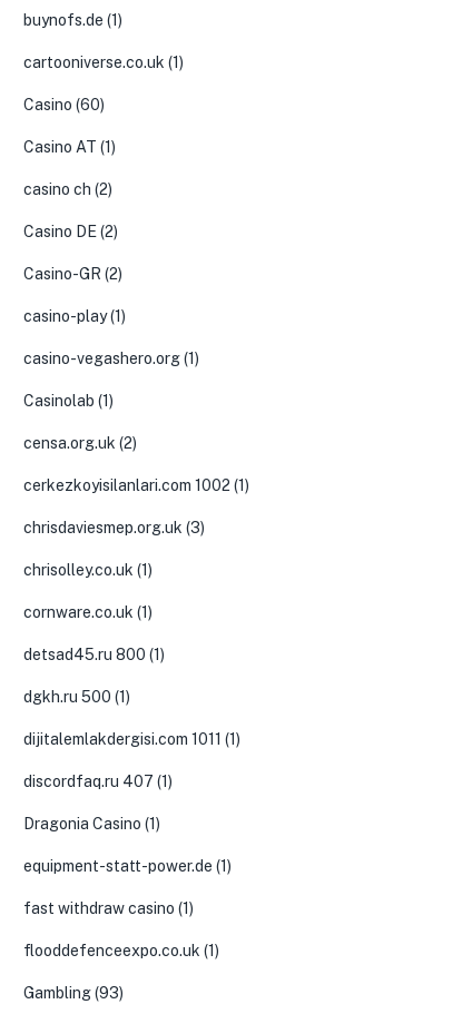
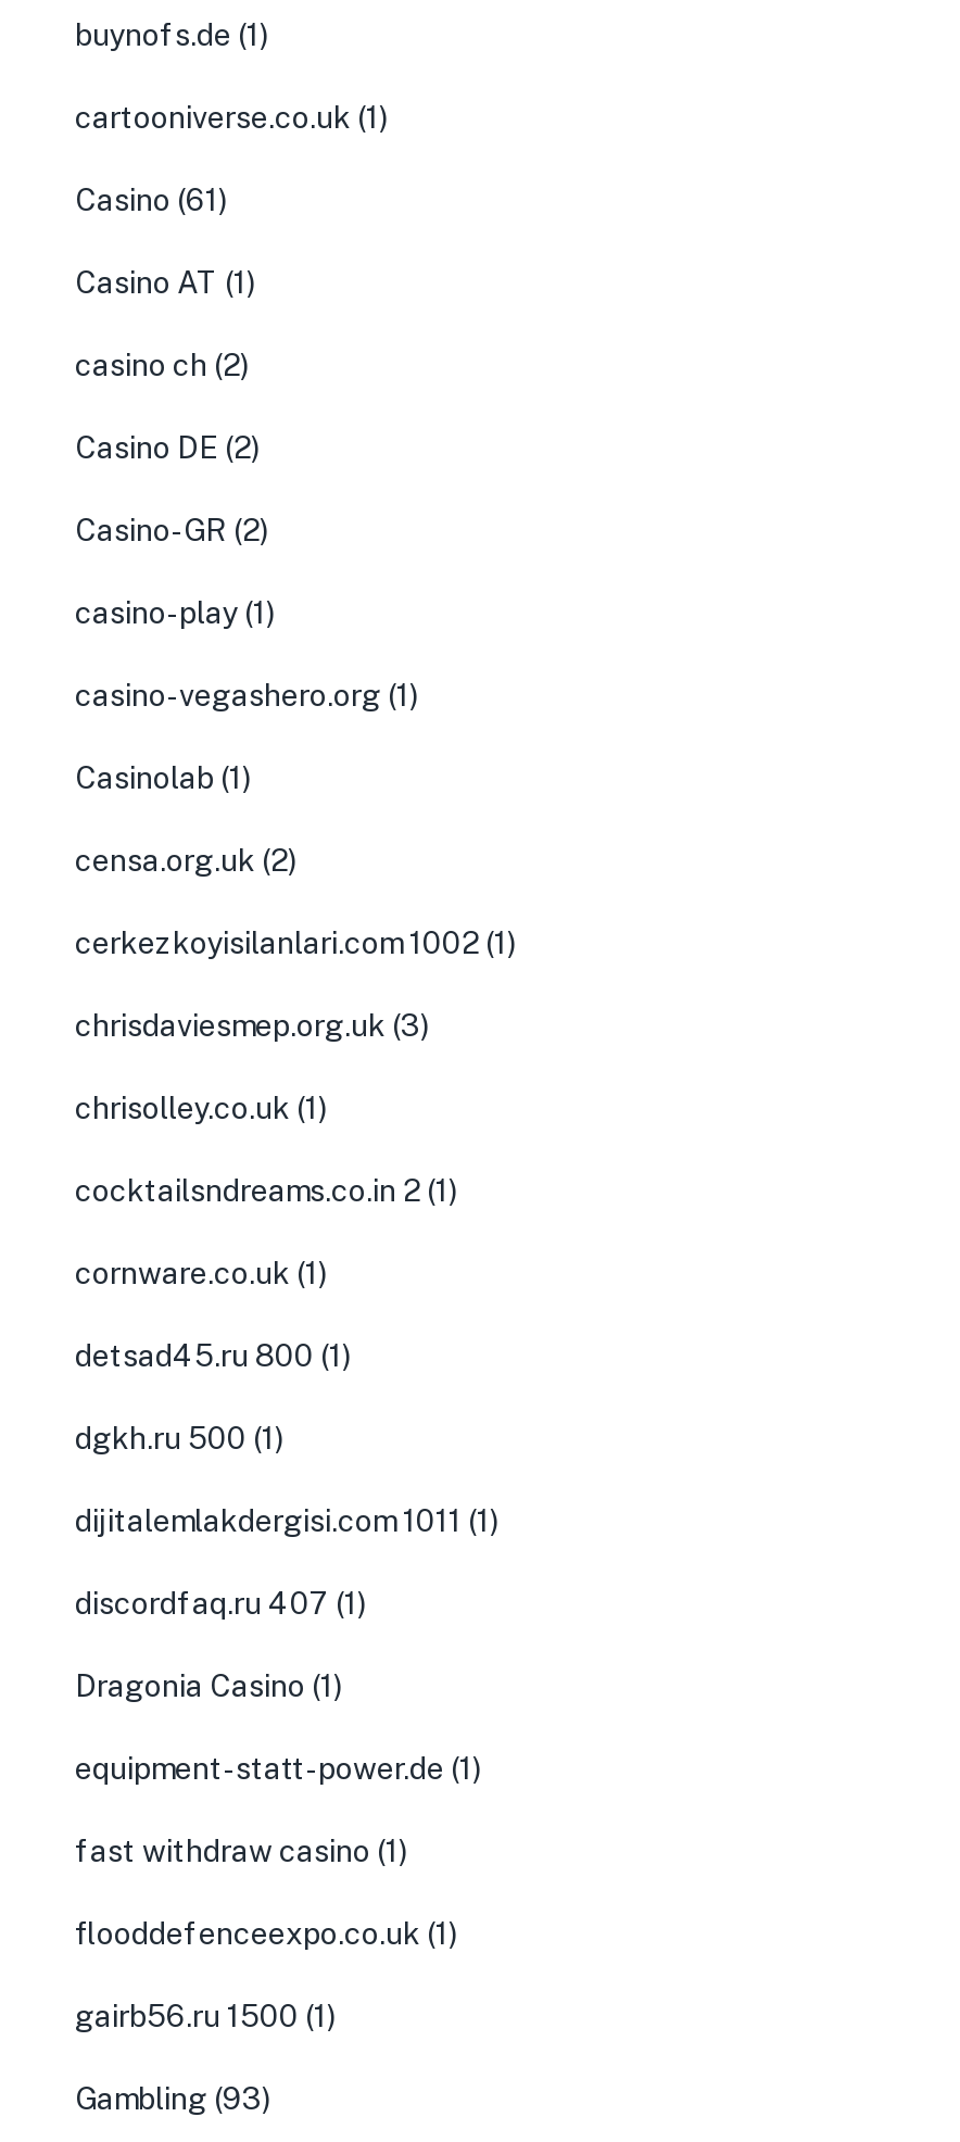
- Casino (60)
+ Casino (61)

+ cocktailsndreams.co.in 2 (1)

+ gairb56.ru 1500 (1)
